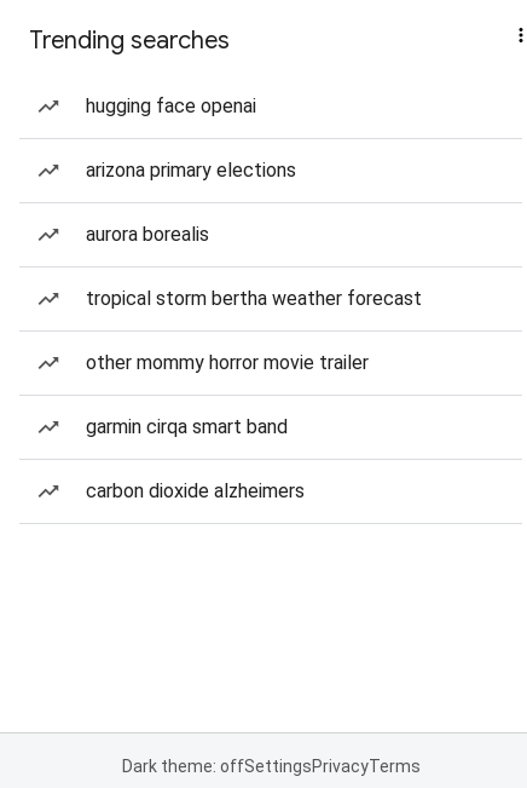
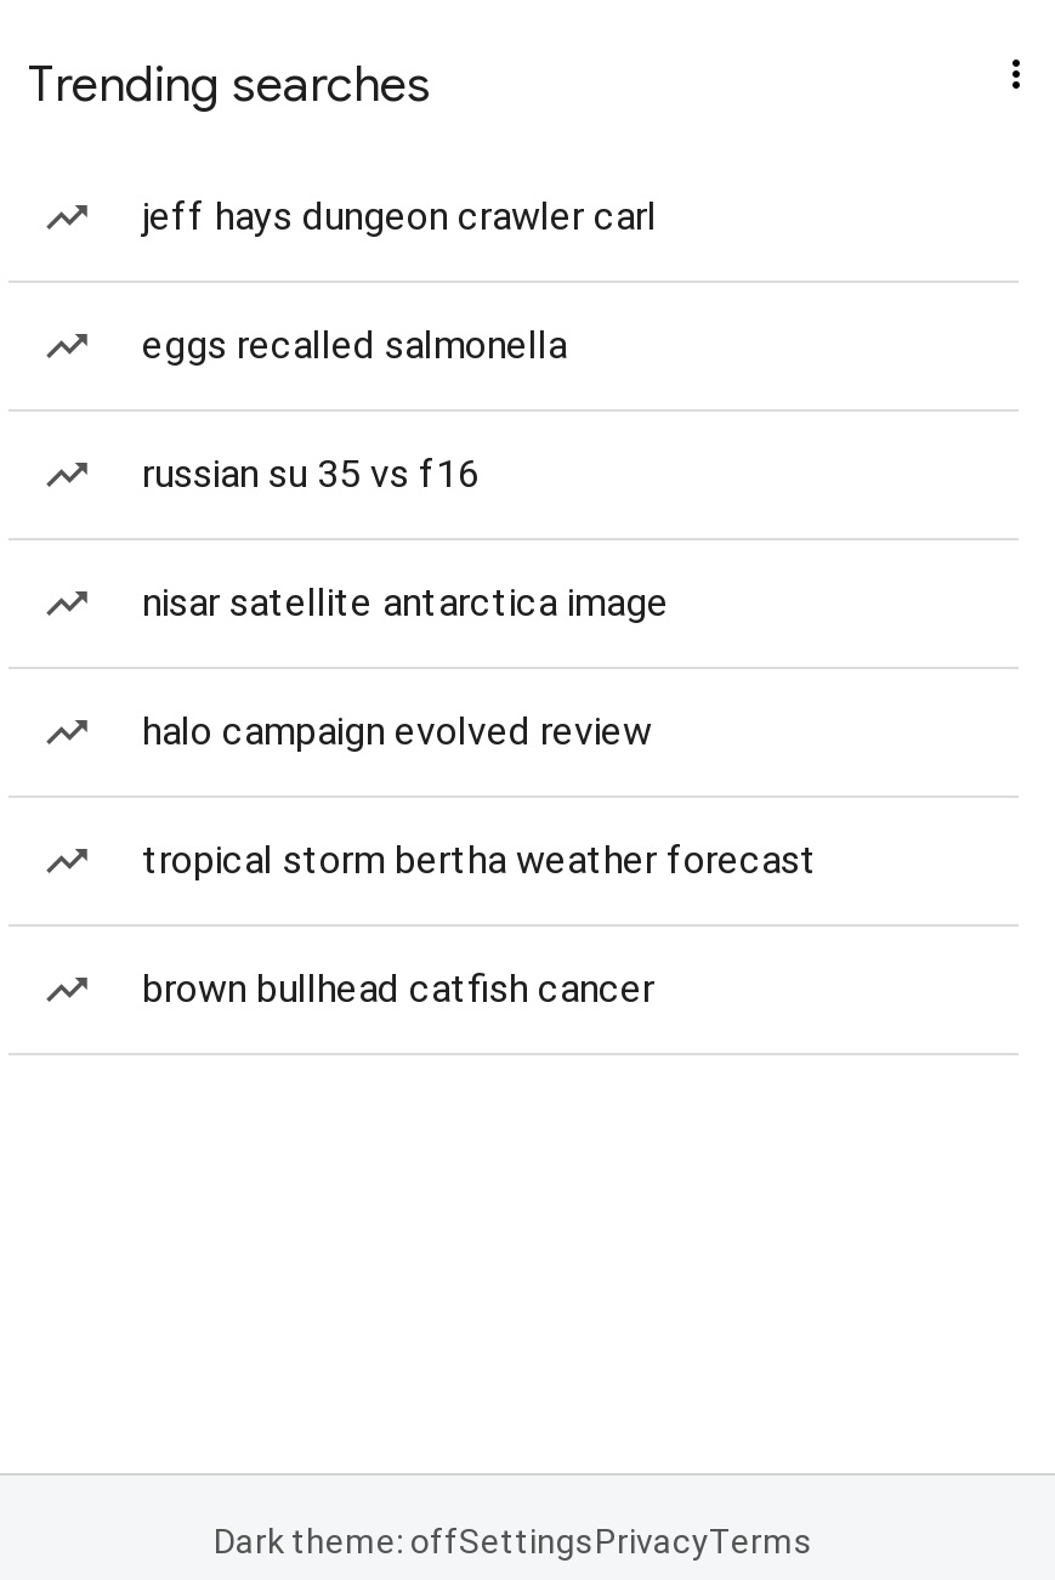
- hugging face openai
- arizona primary elections
- aurora borealis
+ jeff hays dungeon crawler carl
+ eggs recalled salmonella
+ russian su 35 vs f16
+ nisar satellite antarctica image
+ halo campaign evolved review

moved down: tropical storm bertha weather forecast

- other mommy horror movie trailer
- garmin cirqa smart band
- carbon dioxide alzheimers
+ brown bullhead catfish cancer
